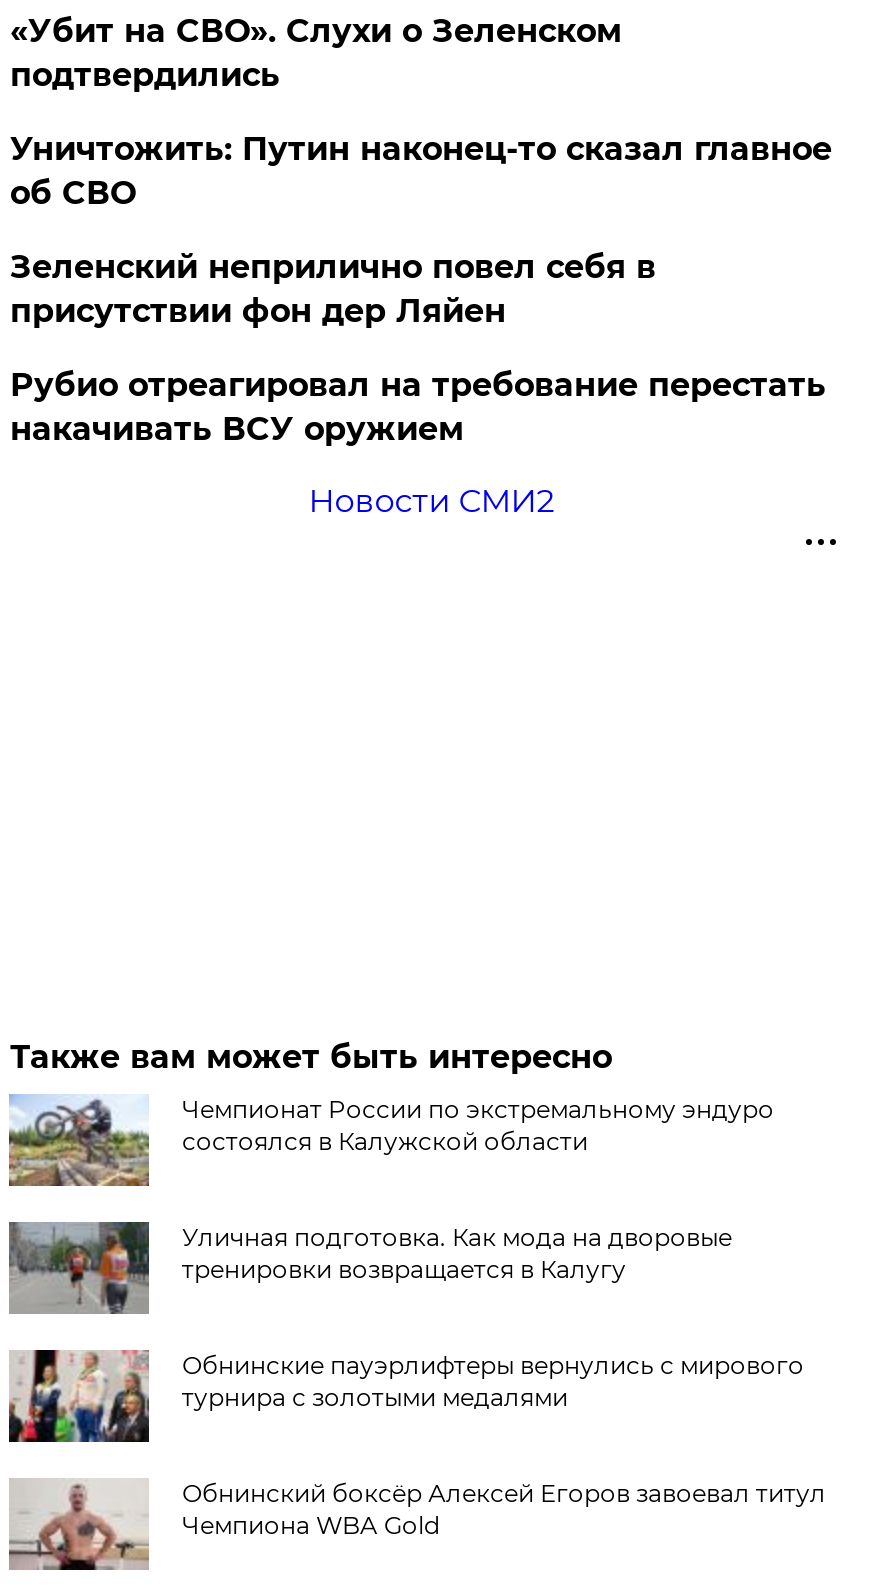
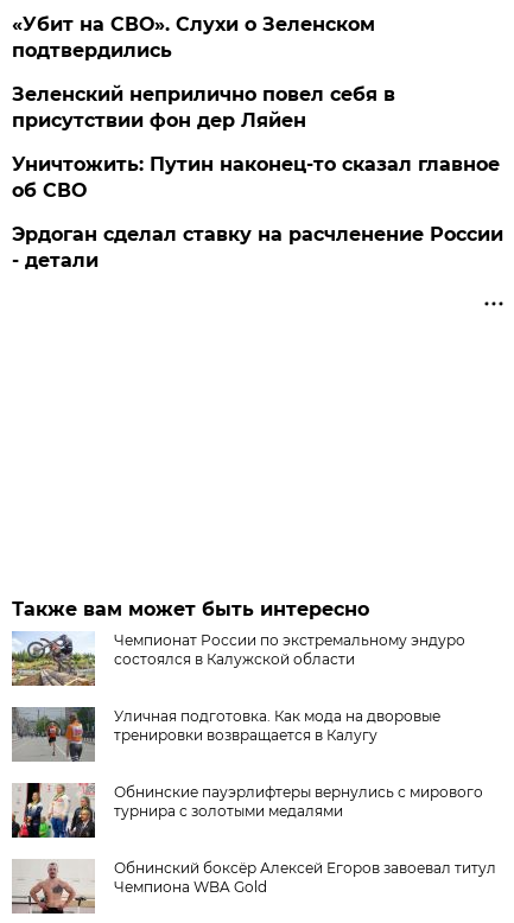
moved down: Уничтожить: Путин наконец-то сказал главное | об СВО

moved up: Зеленский неприлично повел cебя в | присутствии фон дер Ляйен

- Рубио отреагировал на требование перестать
- накачивать ВСУ оружием

- Новости СМИ2
+ Эрдоган сделал ставку на расчленение России
+ - детали
